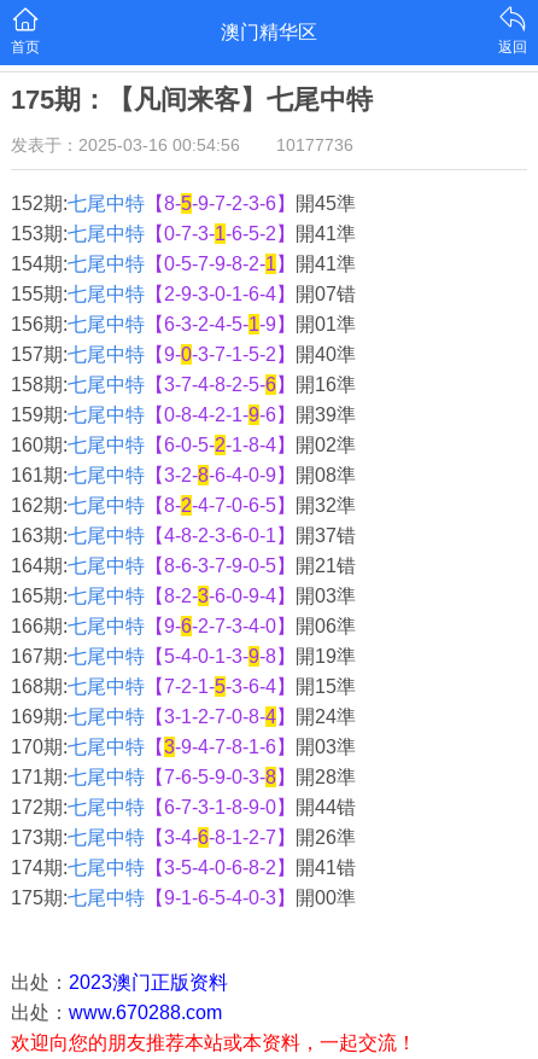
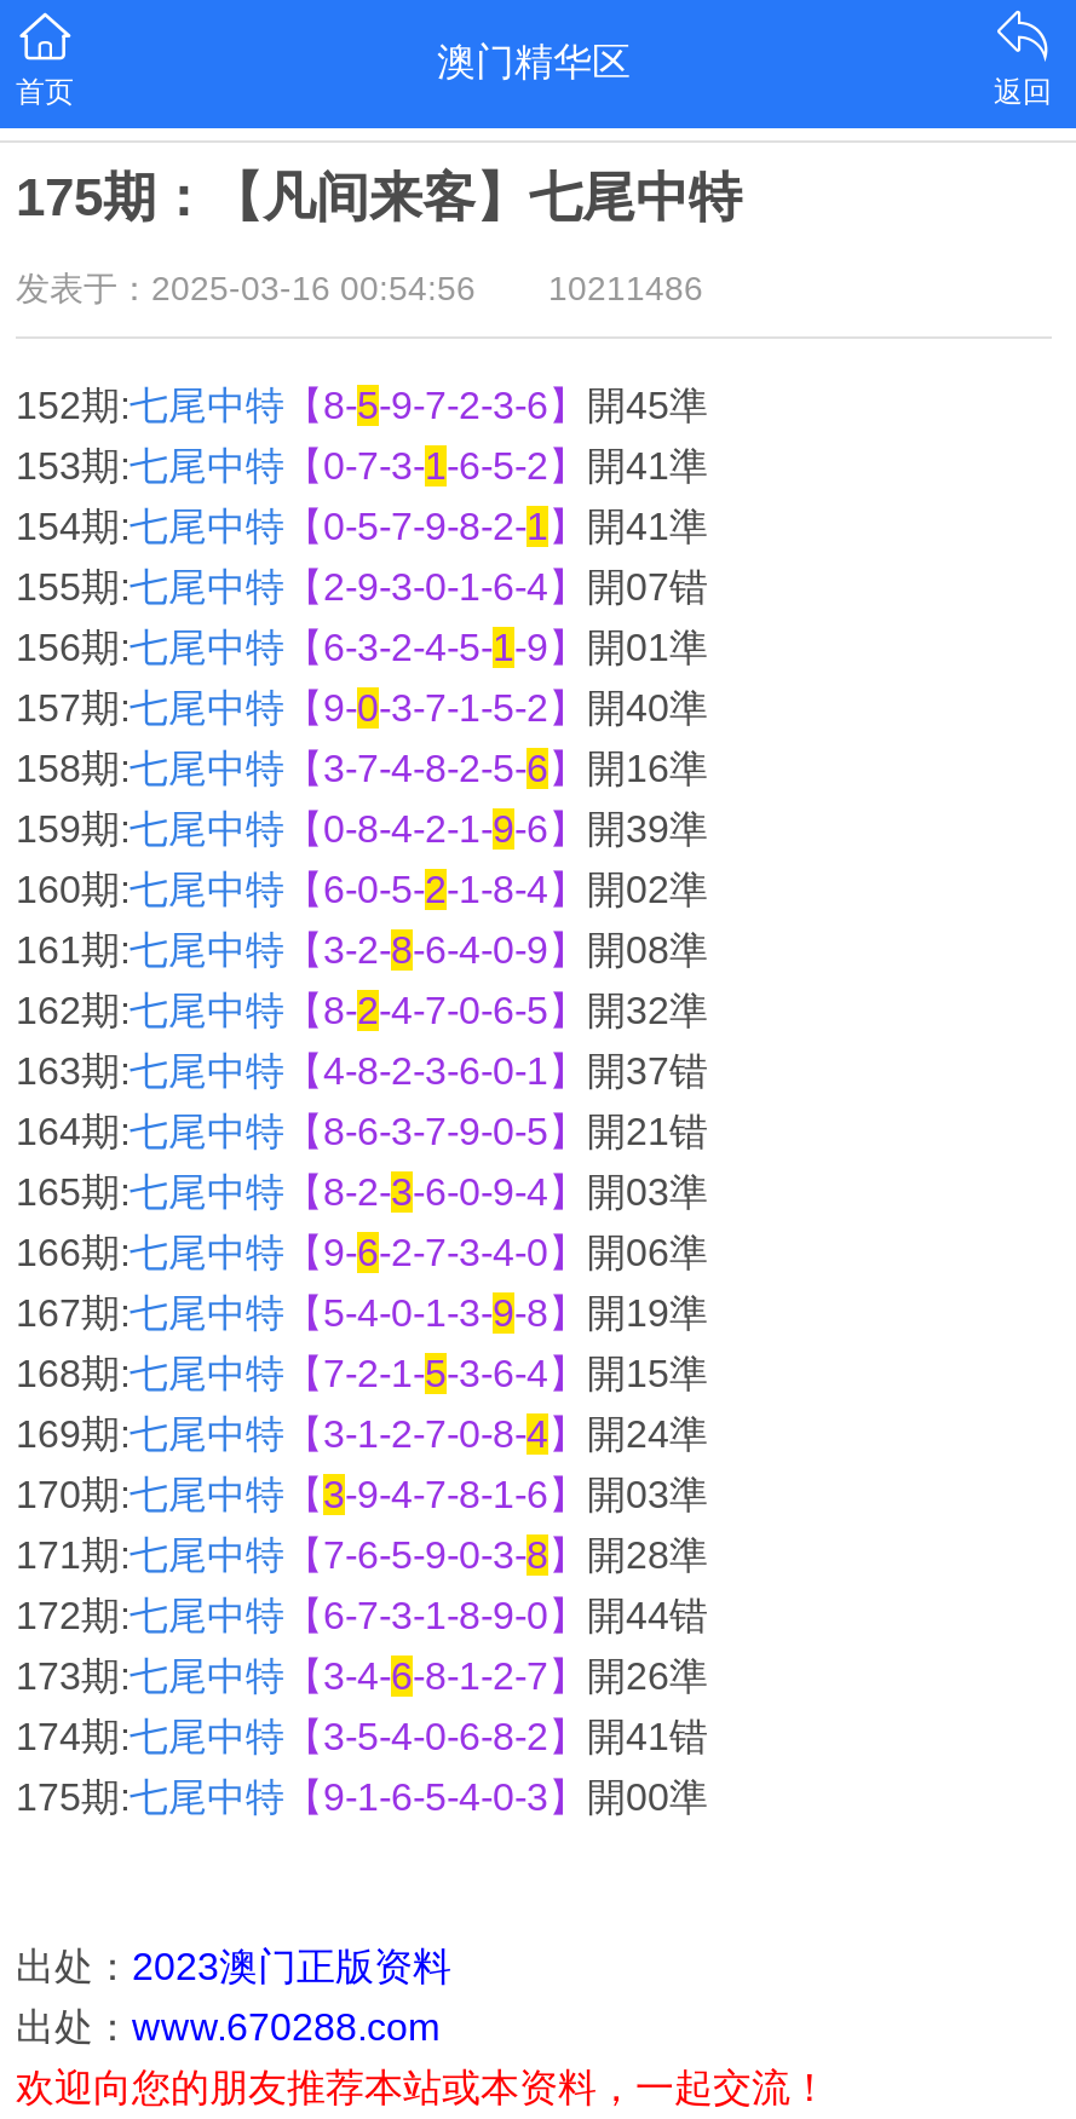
- 发表于：2025-03-16 00:54:56 10177736
+ 发表于：2025-03-16 00:54:56 10211486
